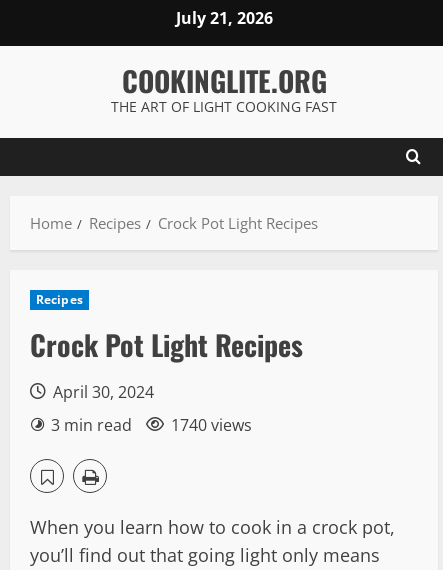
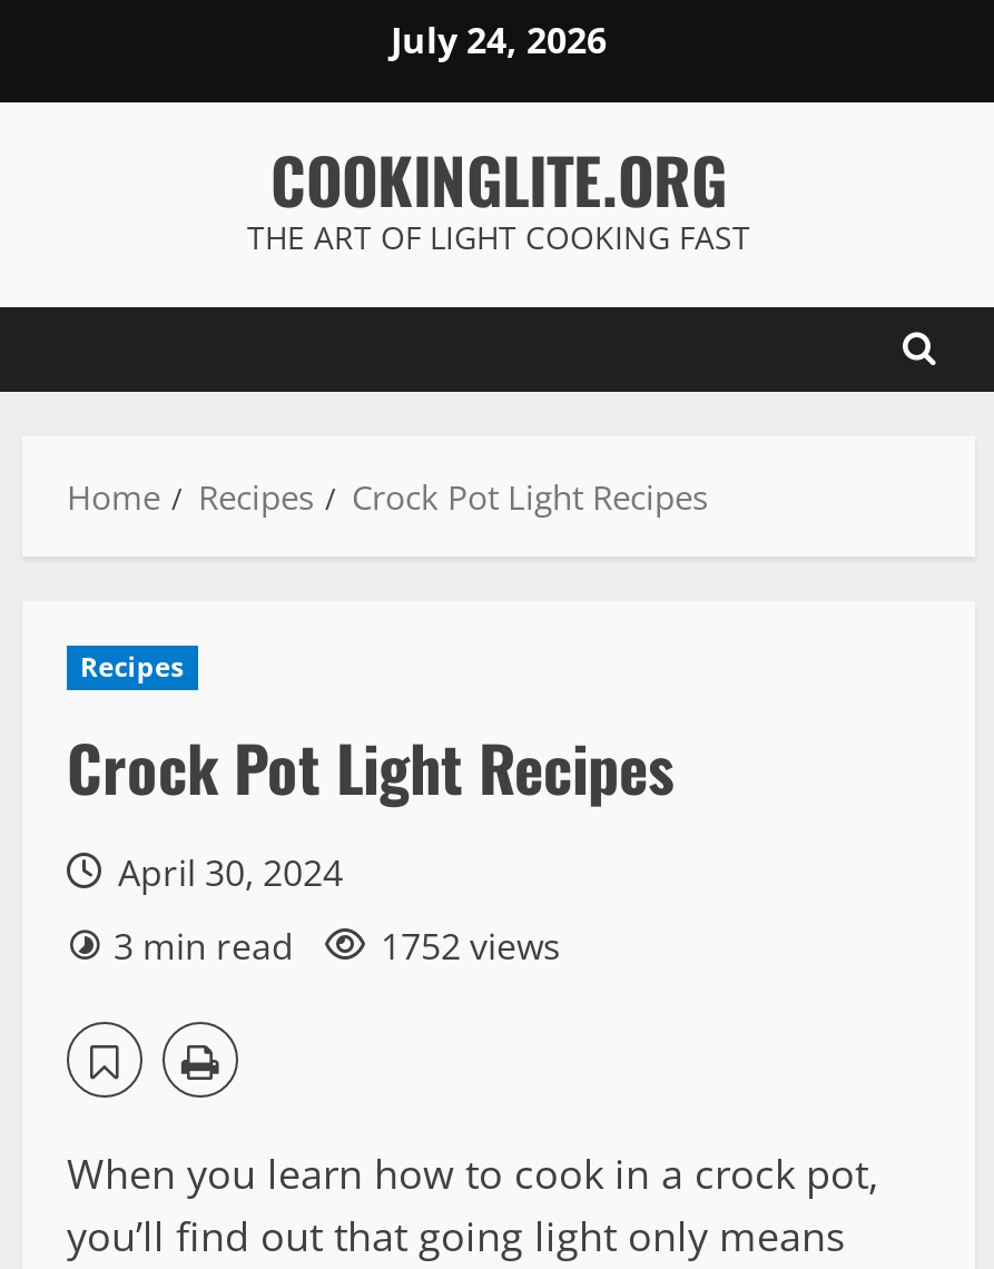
- July 21, 2026
+ July 24, 2026

- 3 min read 1740 views
+ 3 min read 1752 views
